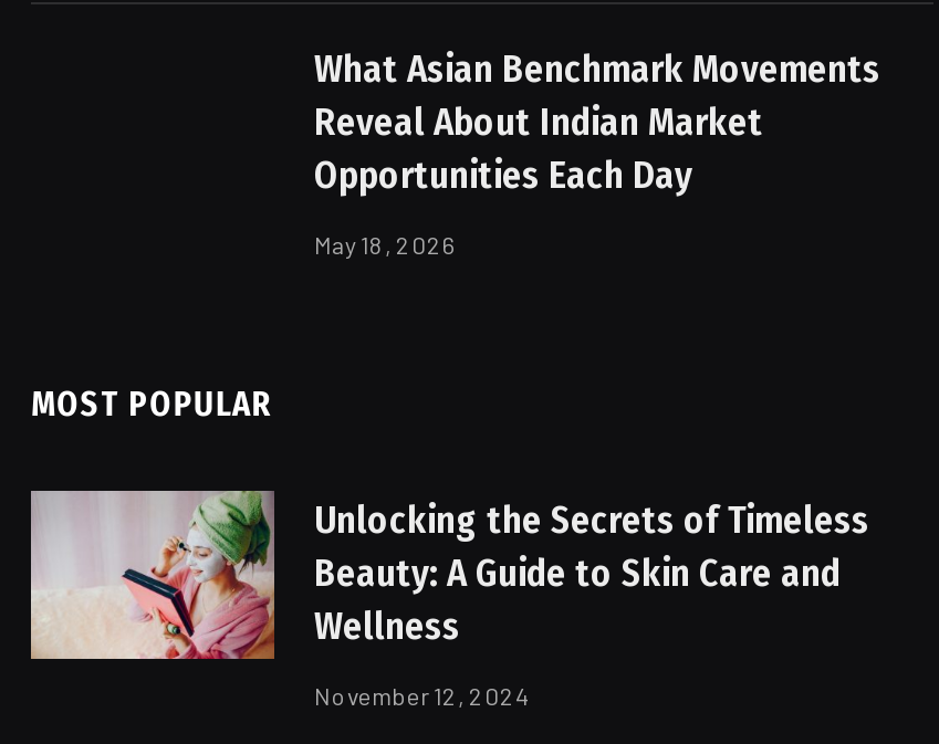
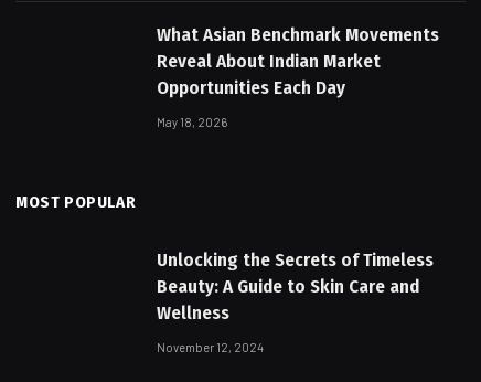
- [image]
